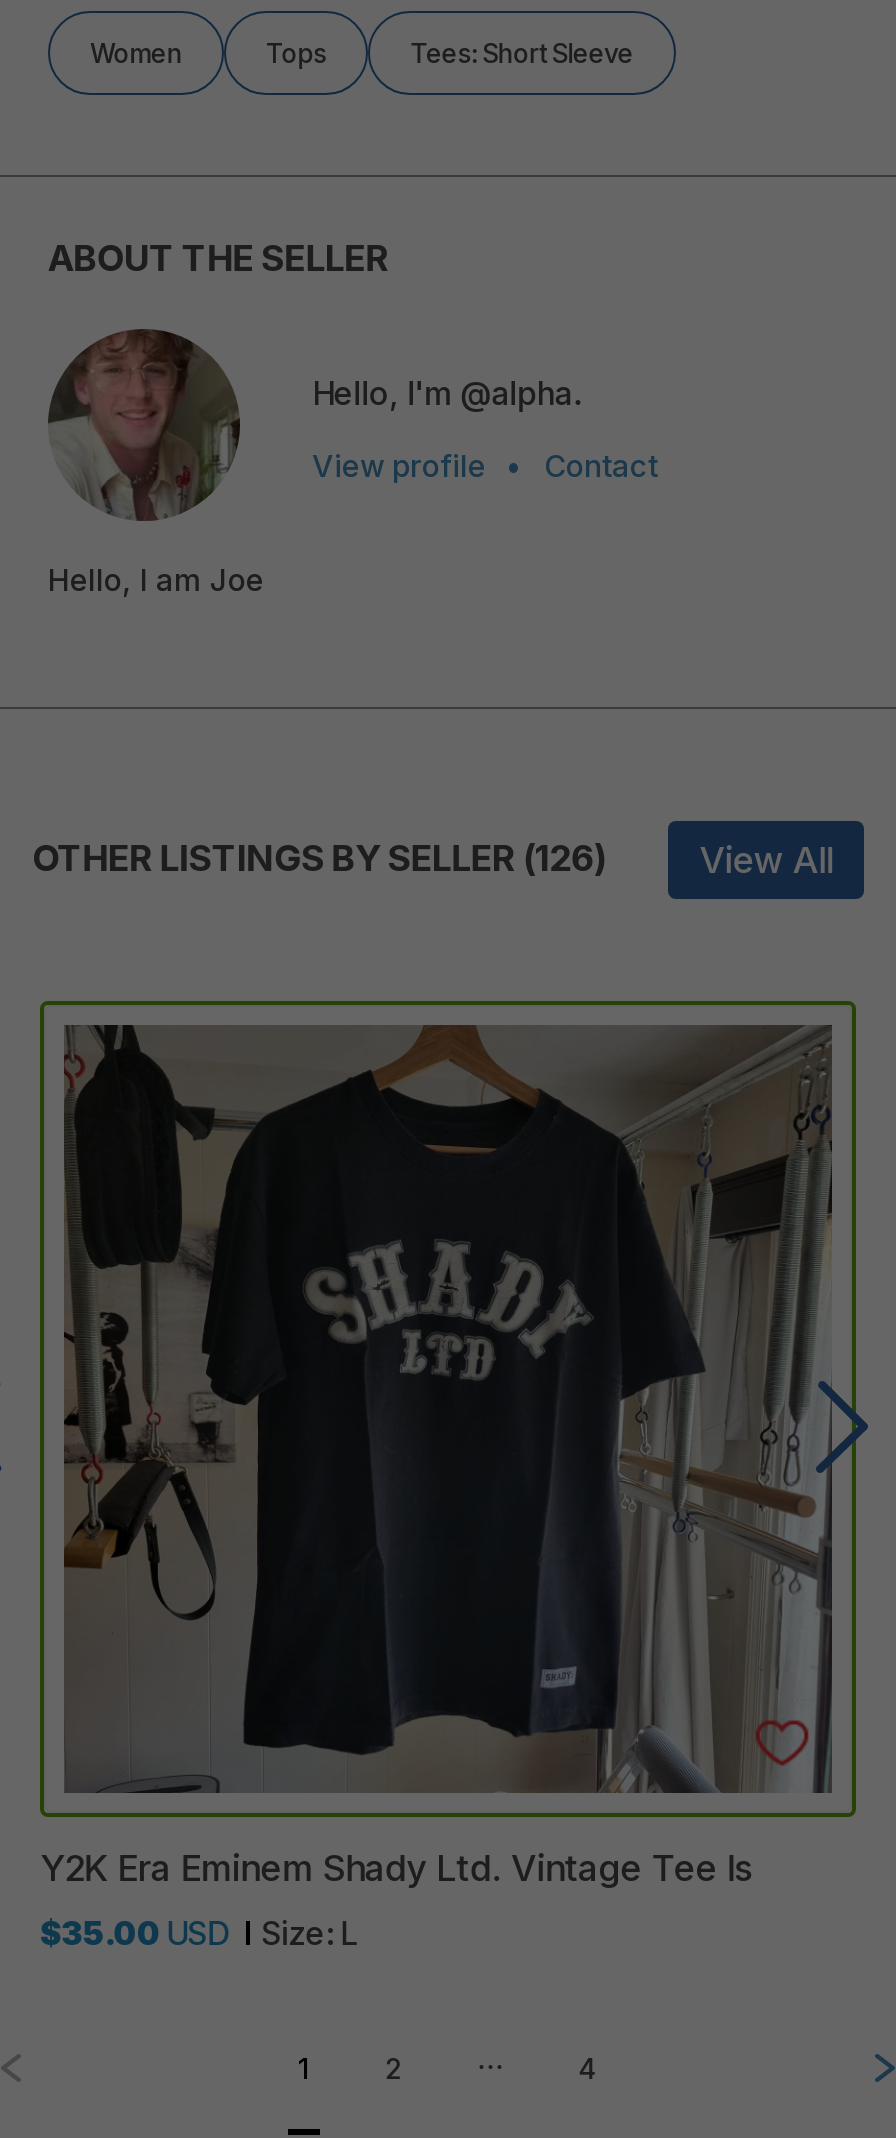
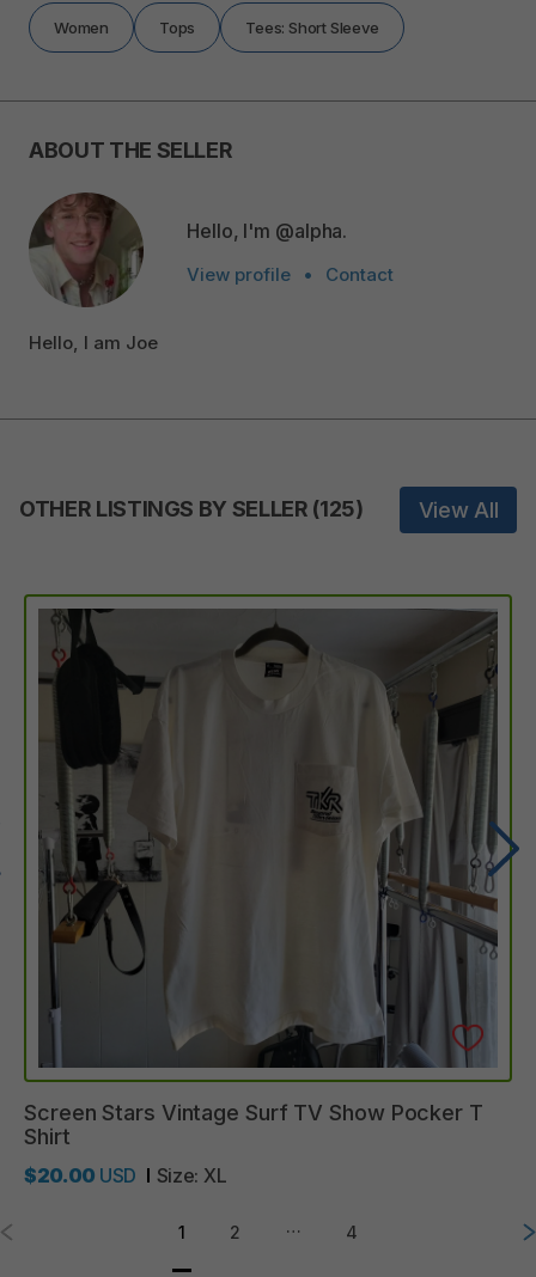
- OTHER LISTINGS BY SELLER (126)
+ OTHER LISTINGS BY SELLER (125)

- [image]
- Y2K Era Eminem Shady Ltd. Vintage Tee Is
+ [image]
+ Screen Stars Vintage Surf TV Show Pocker T
+ Shirt

- $35.00 USD
- Size: L
+ $20.00 USD
+ Size: XL
